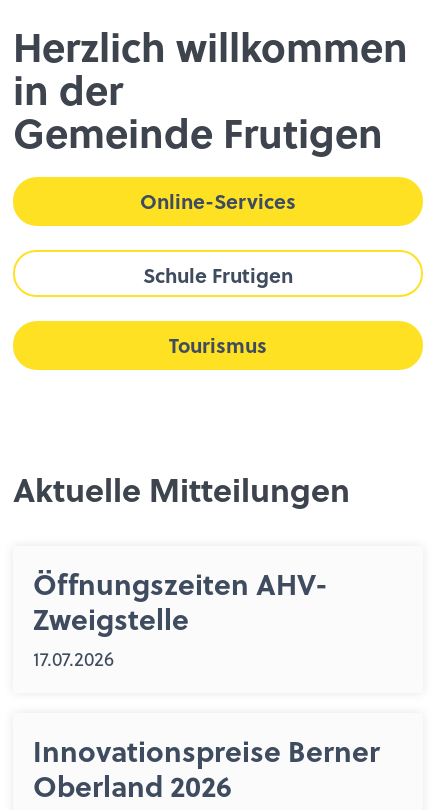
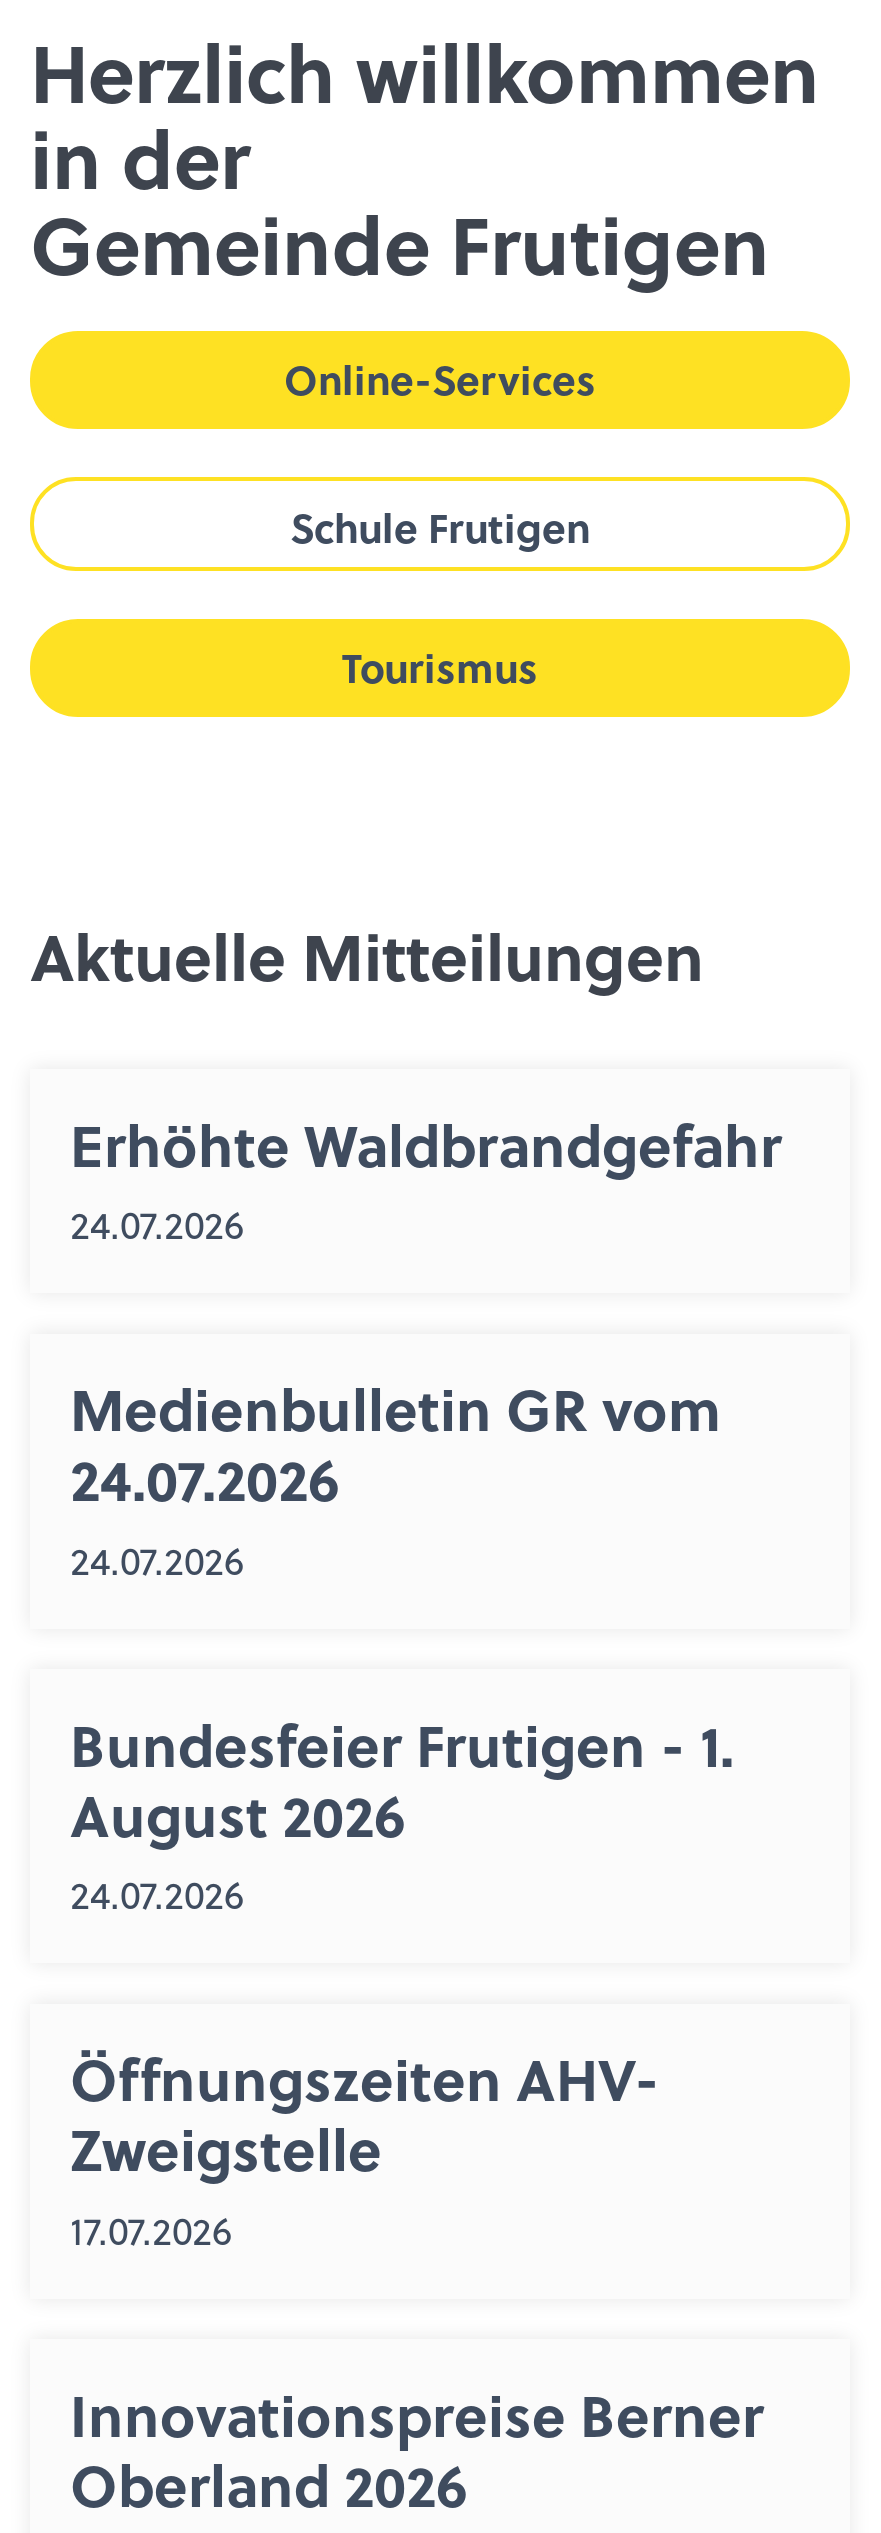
+ Erhöhte Waldbrandgefahr
+ 24.07.2026
+ Medienbulletin GR vom
+ 24.07.2026
+ 24.07.2026
+ Bundesfeier Frutigen - 1.
+ August 2026
+ 24.07.2026
